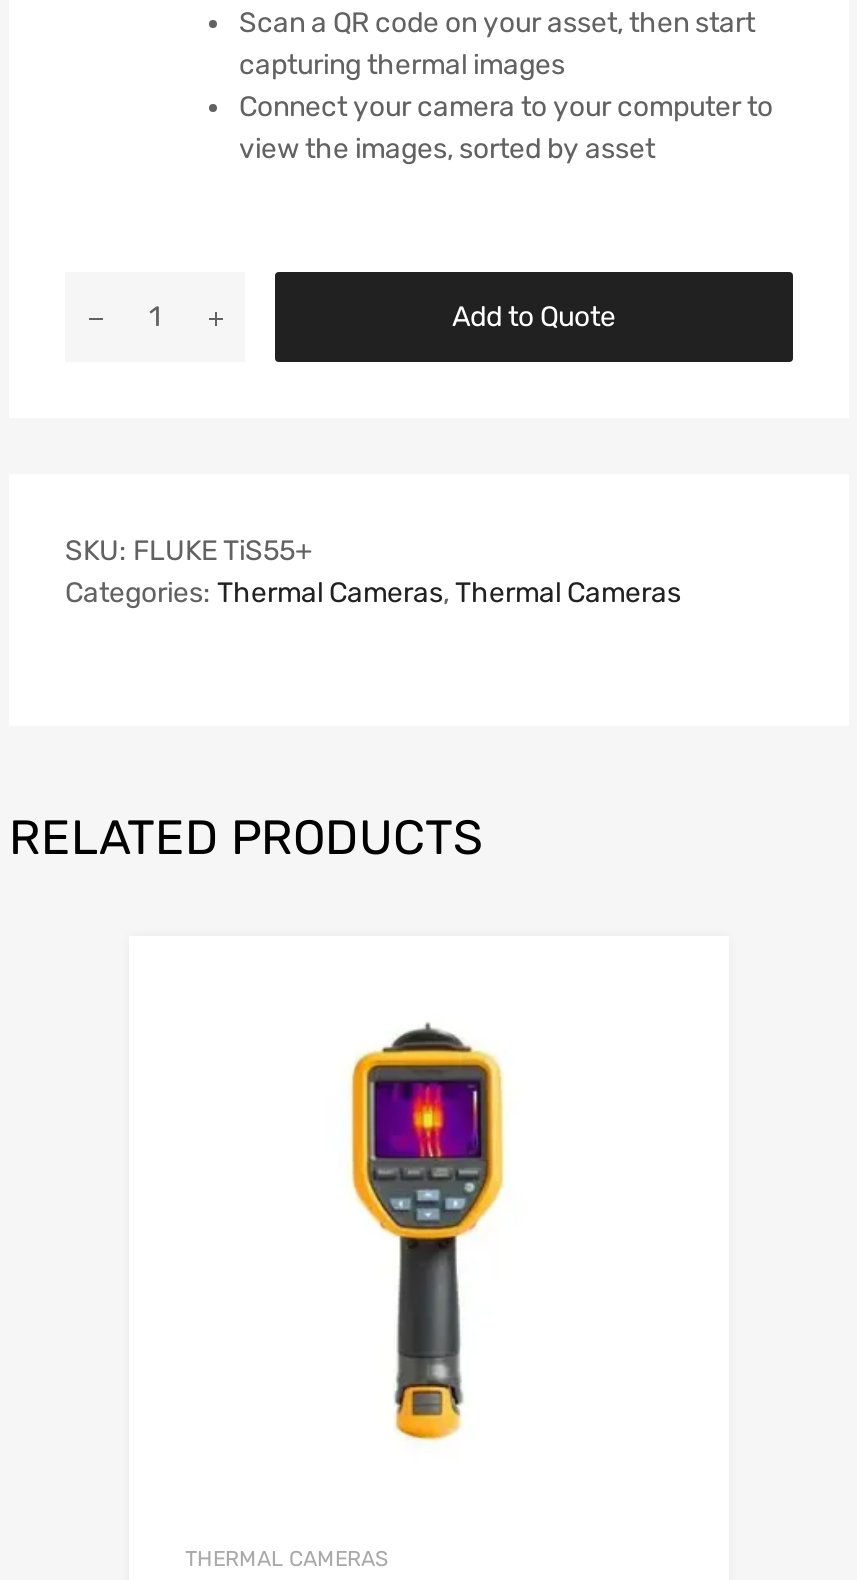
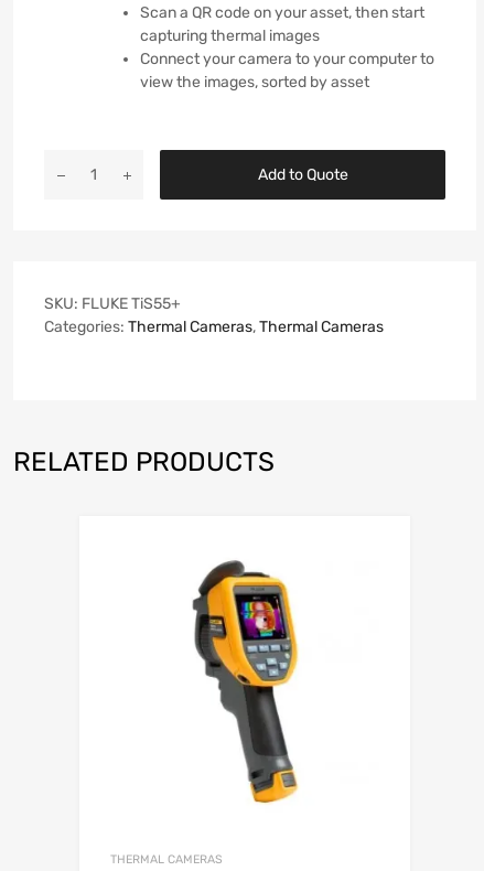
- [image]
+ [image]
